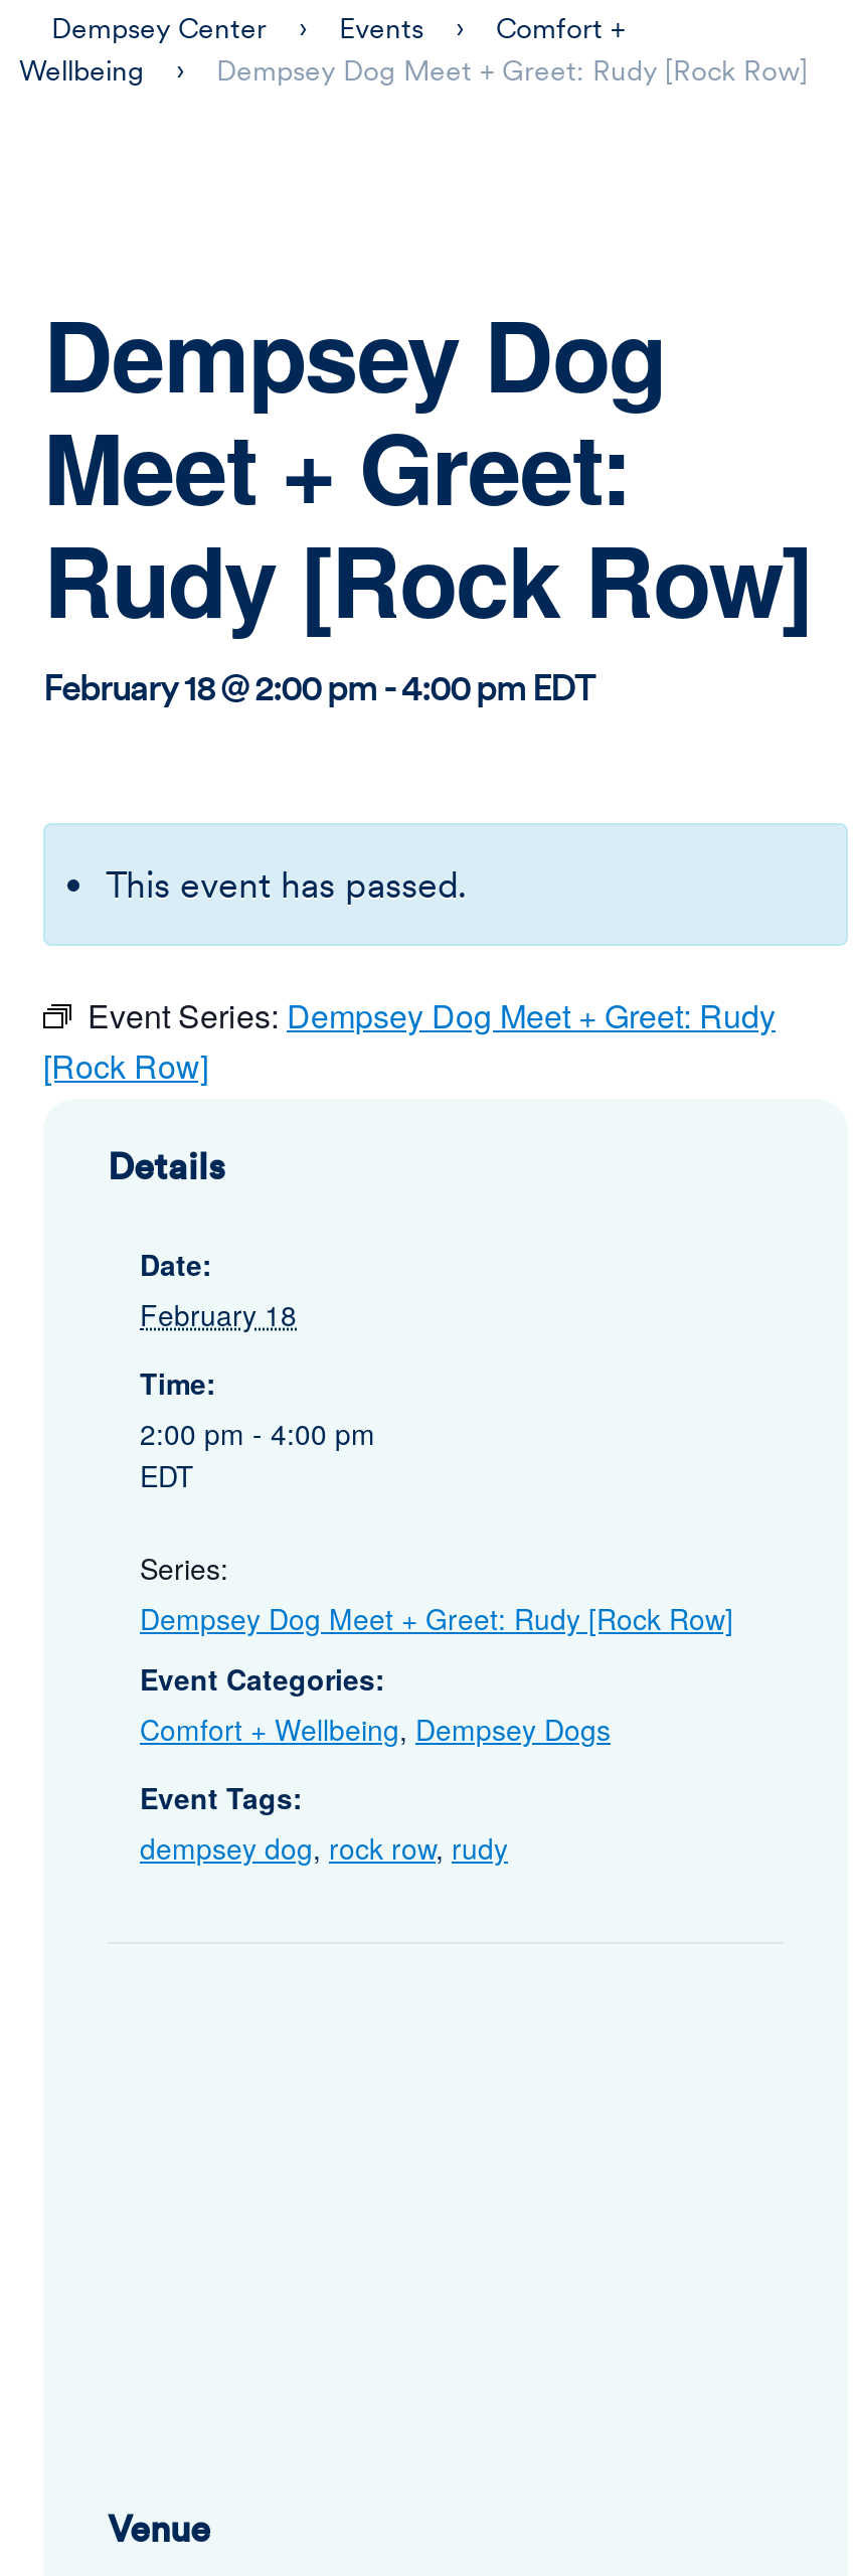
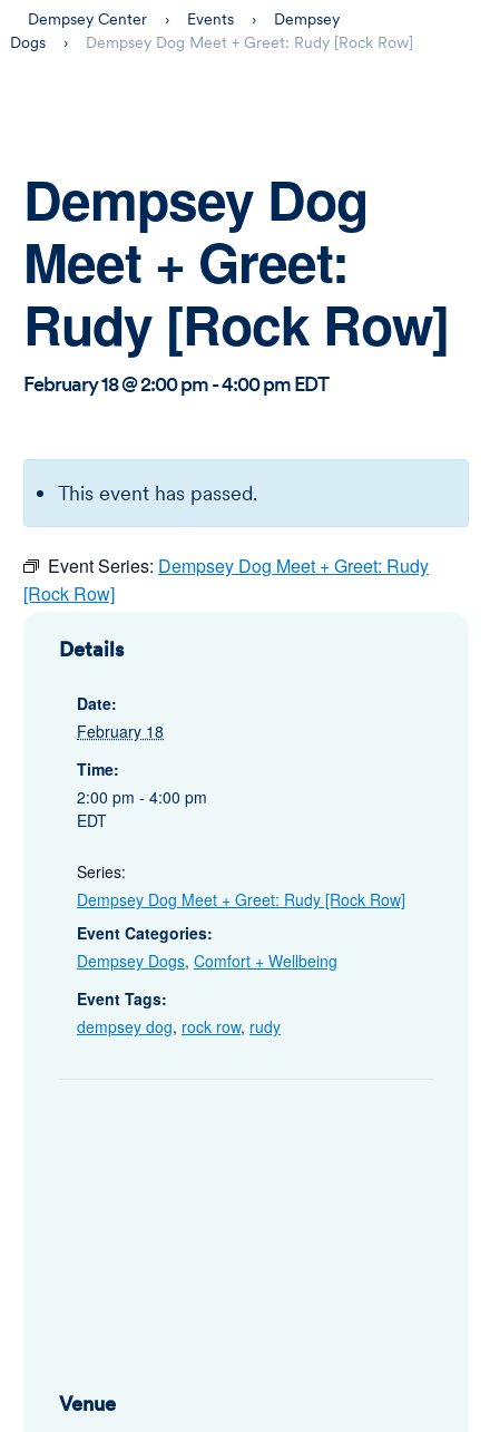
- Comfort +
- Wellbeing
+ Dempsey
+ Dogs

- Comfort + Wellbeing, Dempsey Dogs
+ Dempsey Dogs, Comfort + Wellbeing
